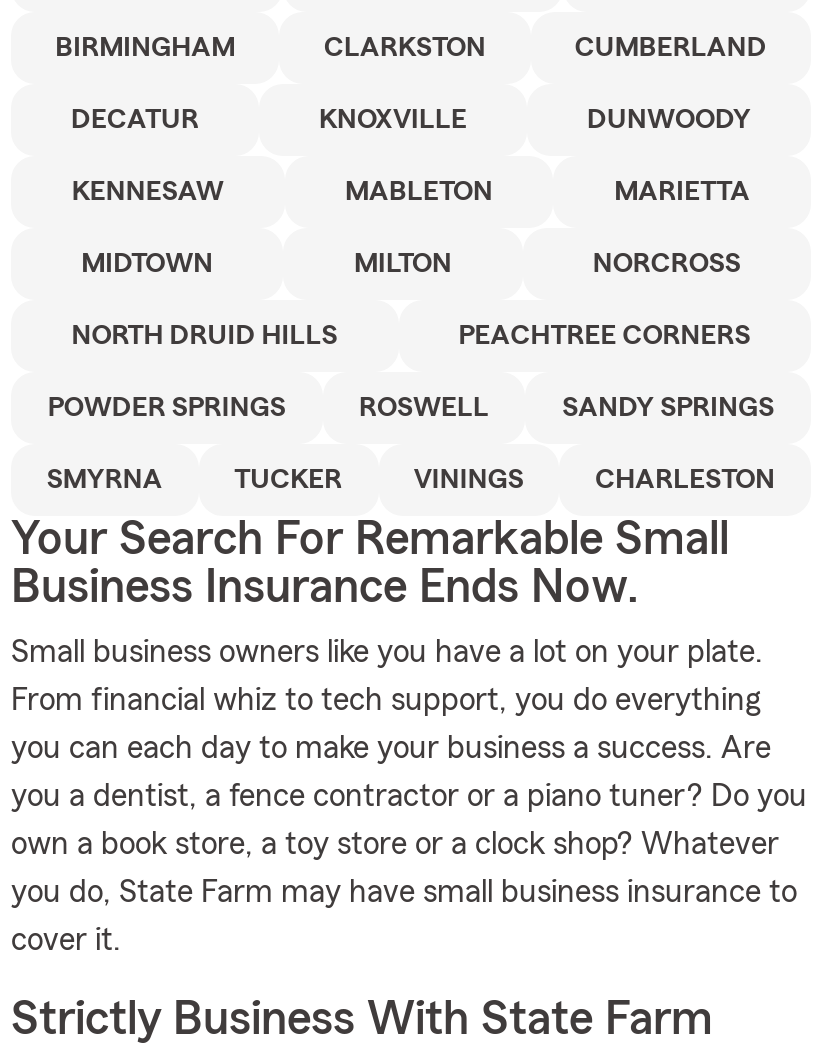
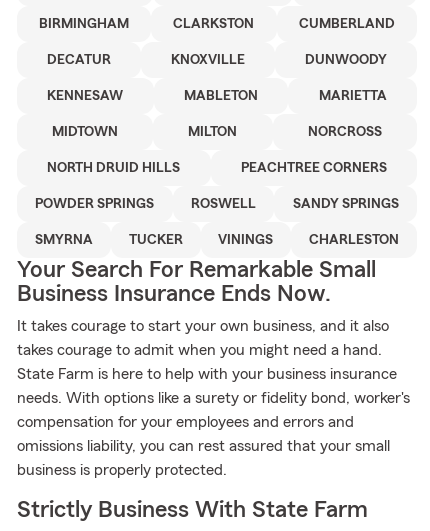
- Small business owners like you have a lot on your plate.
+ It takes courage to start your own business, and it also

- From financial whiz to tech support, you do everything
+ takes courage to admit when you might need a hand.

- you can each day to make your business a success. Are
+ State Farm is here to help with your business insurance

- you a dentist, a fence contractor or a piano tuner? Do you
+ needs. With options like a surety or fidelity bond, worker's

- own a book store, a toy store or a clock shop? Whatever
+ compensation for your employees and errors and

- you do, State Farm may have small business insurance to
+ omissions liability, you can rest assured that your small

- cover it.
+ business is properly protected.
